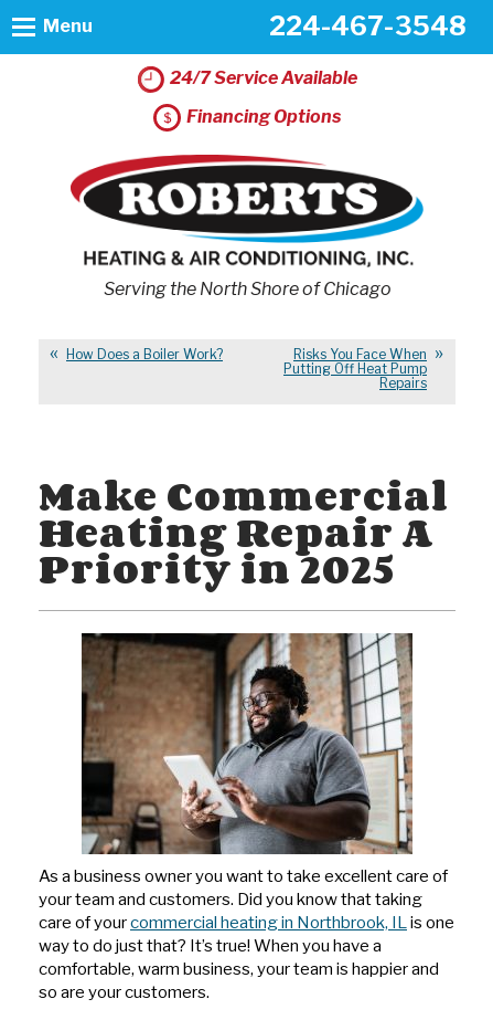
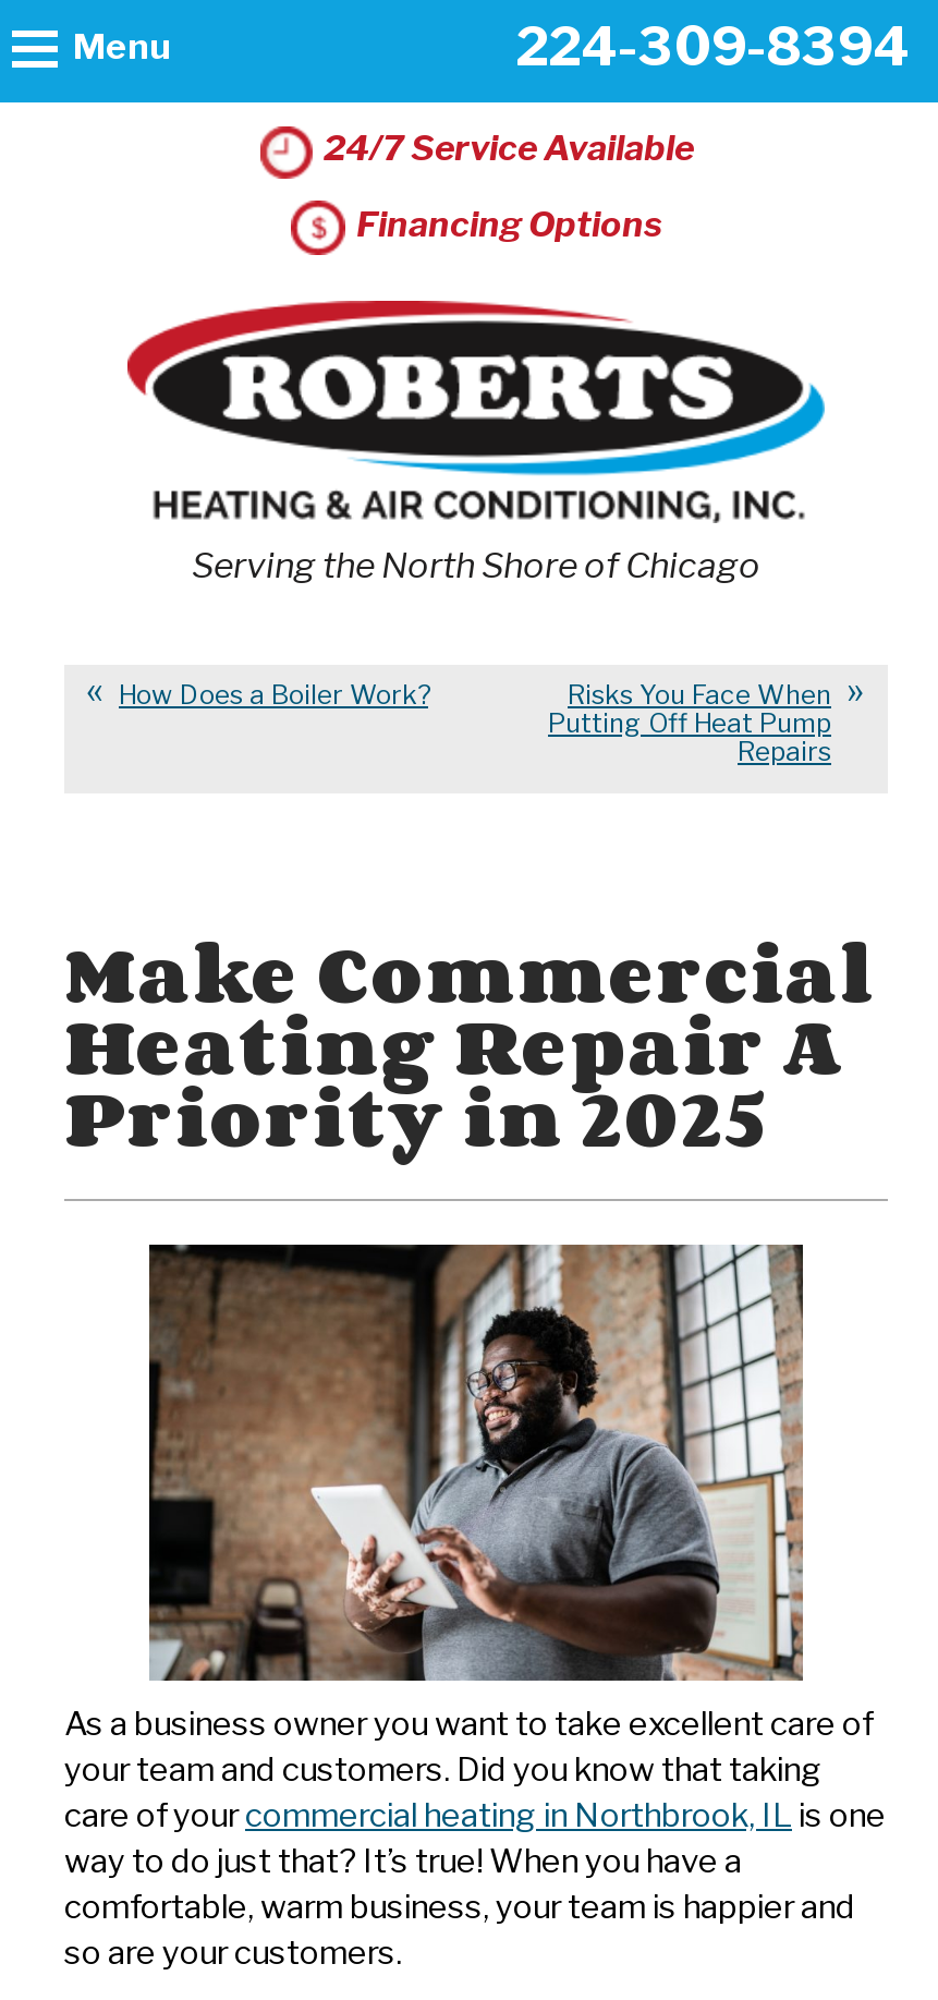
- 224-467-3548
+ 224-309-8394
